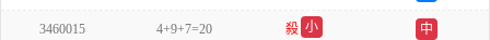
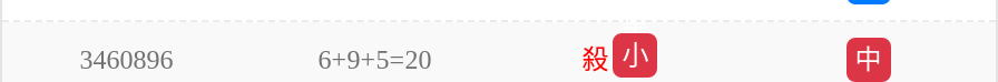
- 3460015
+ 3460896

- 4+9+7=20
+ 6+9+5=20
